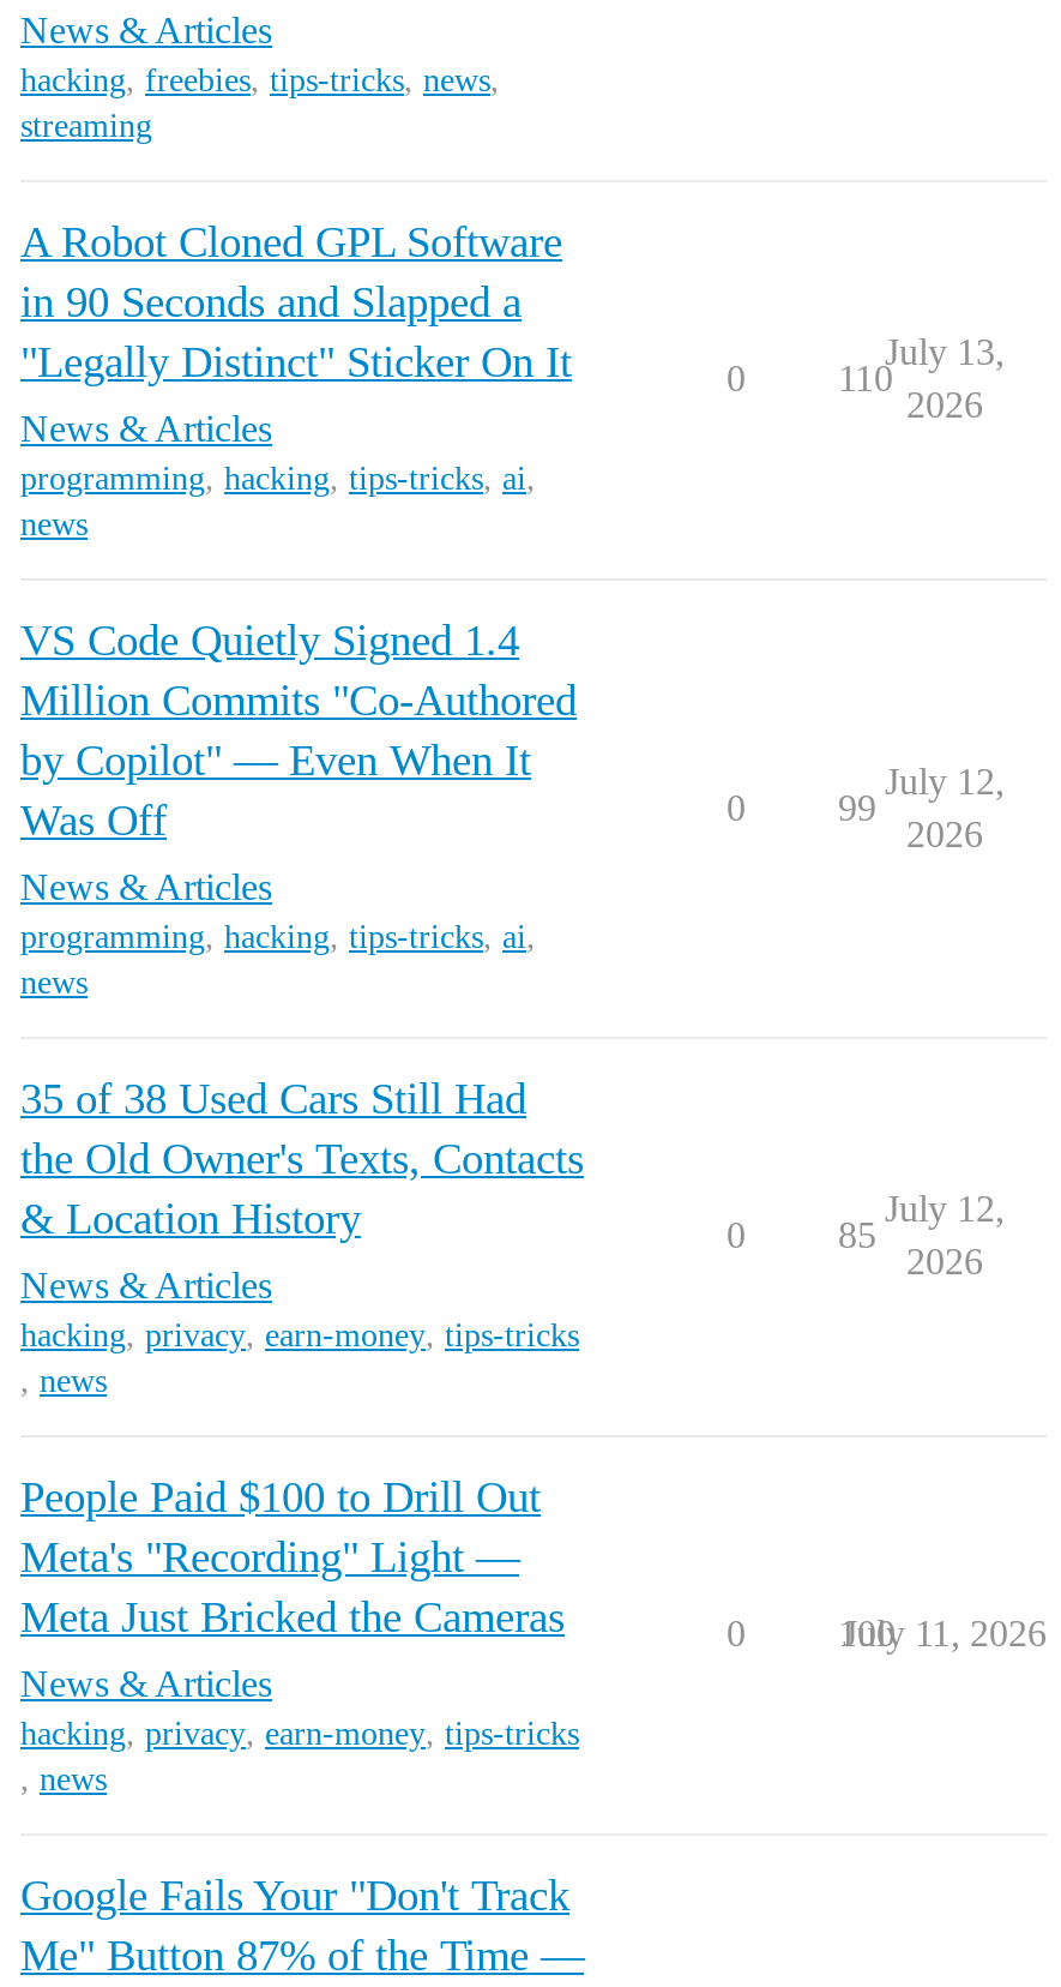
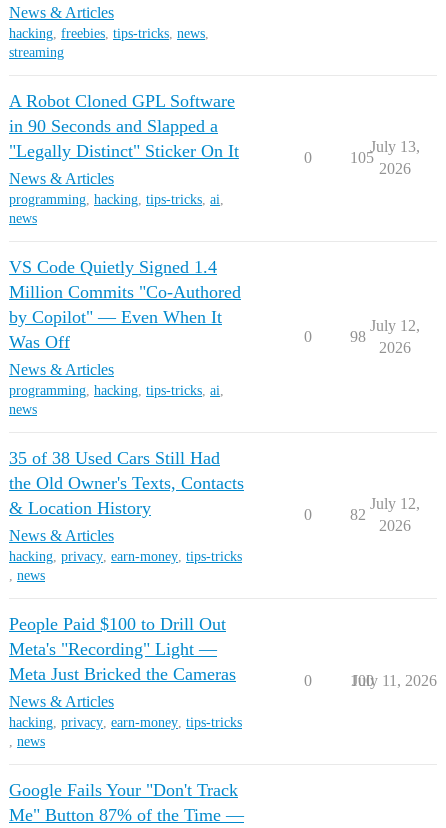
- 110
+ 105

- 99
+ 98

- 85
+ 82
